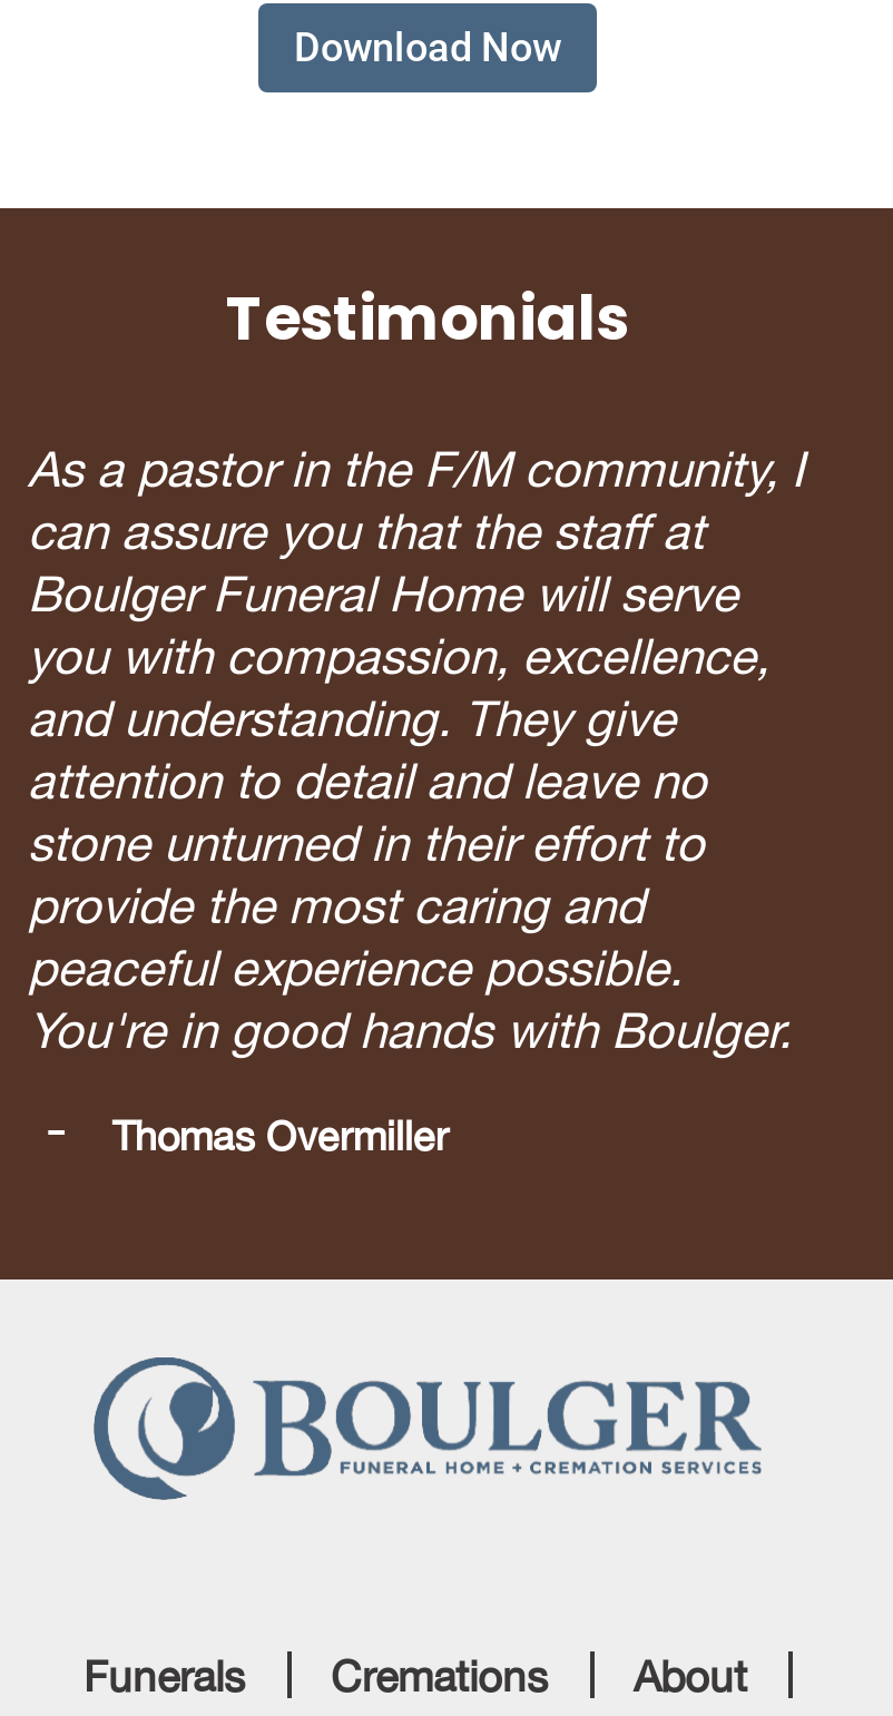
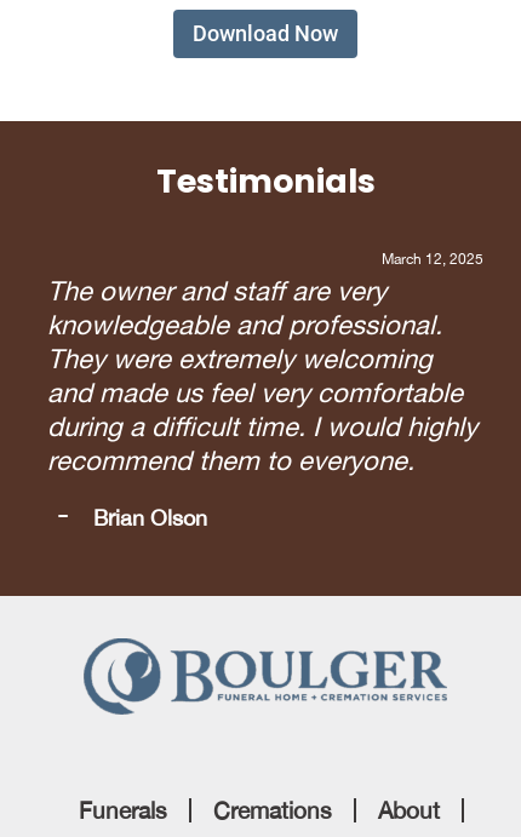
- As a pastor in the F/M community, I
- can assure you that the staff at
- Boulger Funeral Home will serve
- you with compassion, excellence,
- and understanding. They give
- attention to detail and leave no
- stone unturned in their effort to
- provide the most caring and
- peaceful experience possible.
- You're in good hands with Boulger.
+ March 12, 2025
+ The owner and staff are very
+ knowledgeable and professional.
+ They were extremely welcoming
+ and made us feel very comfortable
+ during a difficult time. I would highly
+ recommend them to everyone.

- Thomas Overmiller
+ Brian Olson
